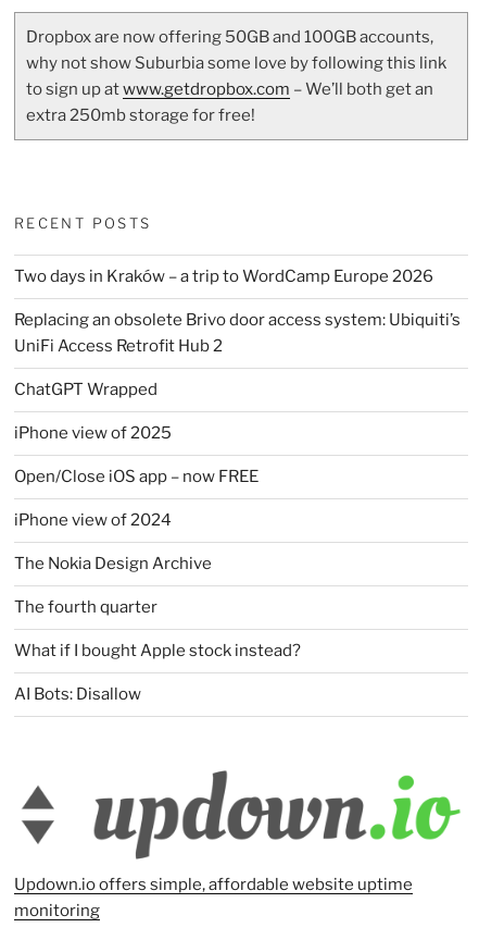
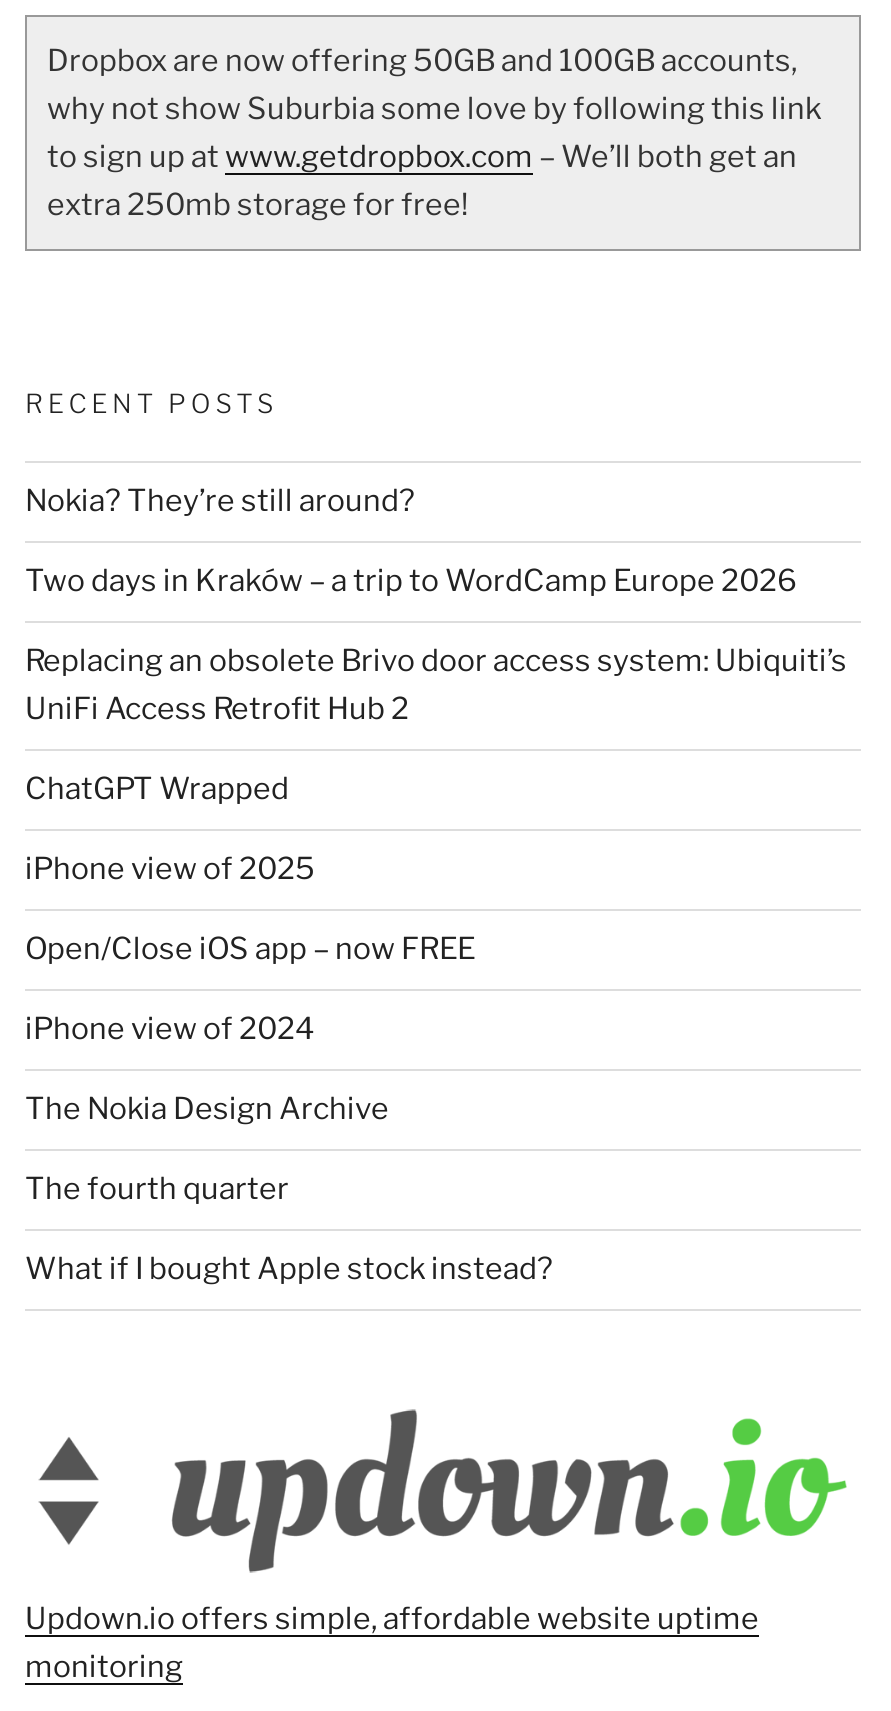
+ Nokia? They’re still around?

moved down: Two days in Kraków – a trip to WordCamp Europe 2026 | Replacing an obsolete Brivo door access system: Ubiquiti’s | UniFi Access Retrofit Hub 2 | ... | The fourth quarter | What if I bought Apple stock instead?

- AI Bots: Disallow
